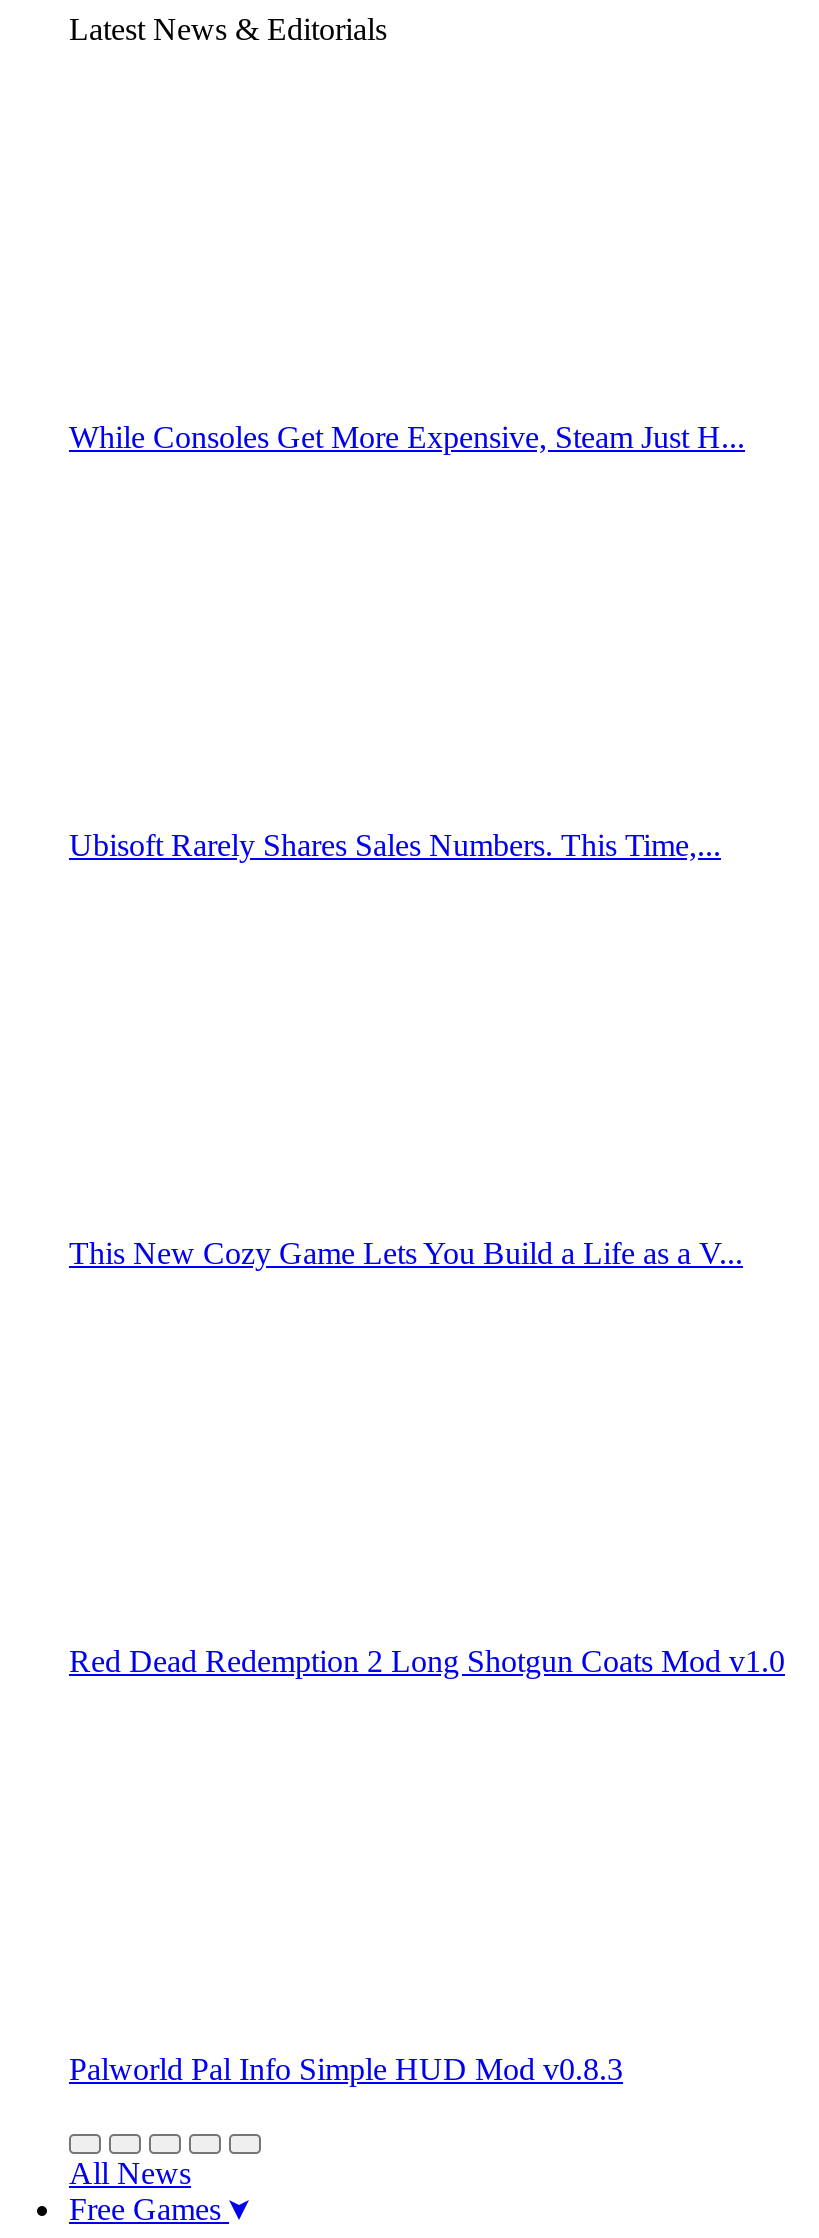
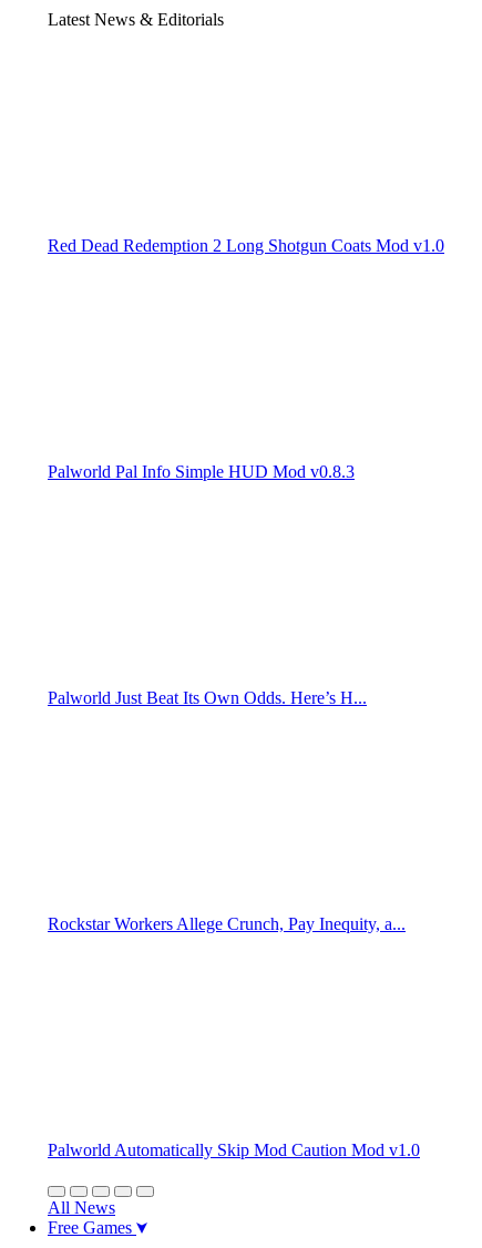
- While Consoles Get More Expensive, Steam Just H...

- Ubisoft Rarely Shares Sales Numbers. This Time,...

- This New Cozy Game Lets You Build a Life as a V...

moved up: Red Dead Redemption 2 Long Shotgun Coats Mod v1.0 | Palworld Pal Info Simple HUD Mod v0.8.3

+ Palworld Just Beat Its Own Odds. Here’s H...

+ Rockstar Workers Allege Crunch, Pay Inequity, a...

+ Palworld Automatically Skip Mod Caution Mod v1.0
